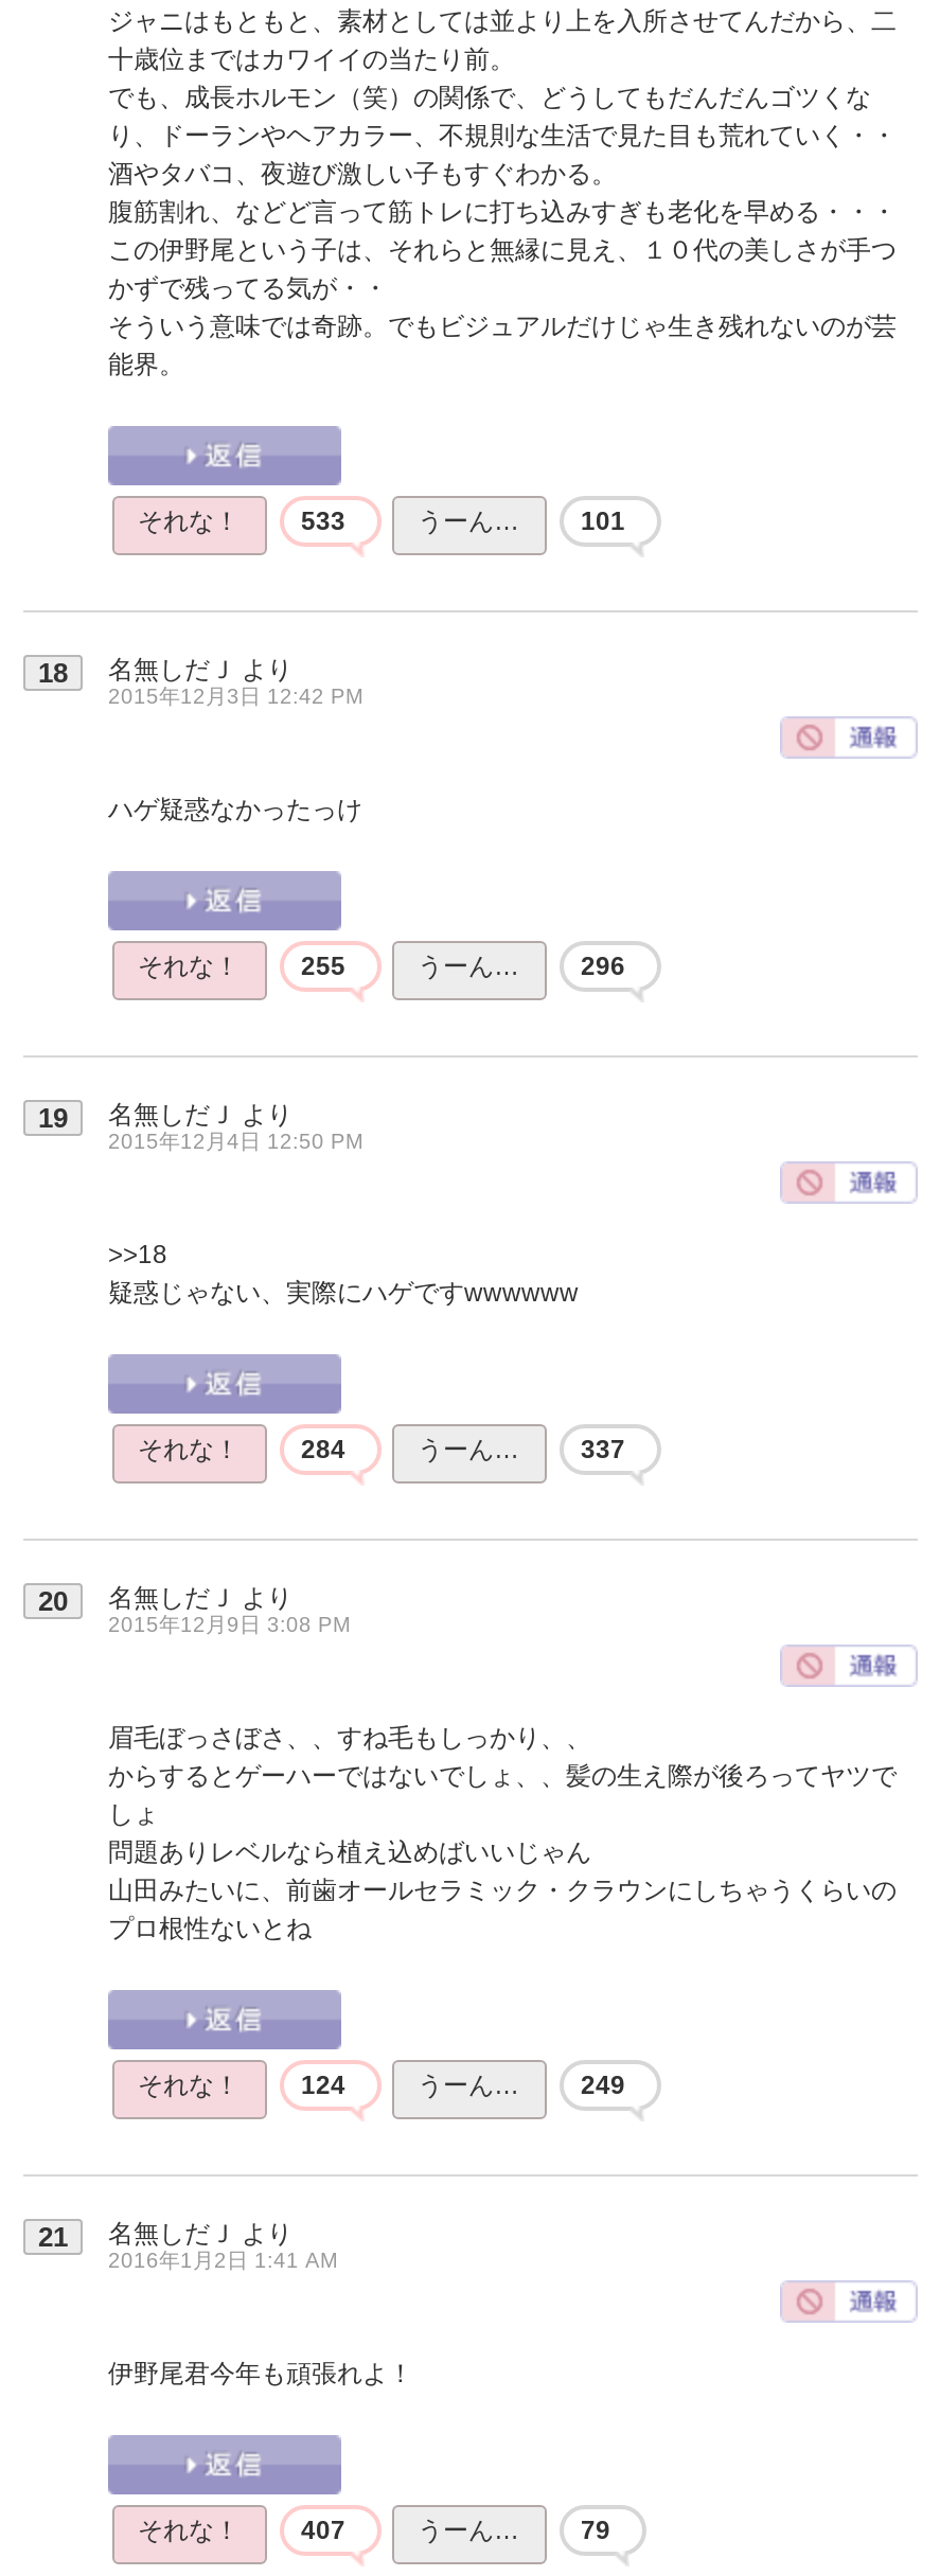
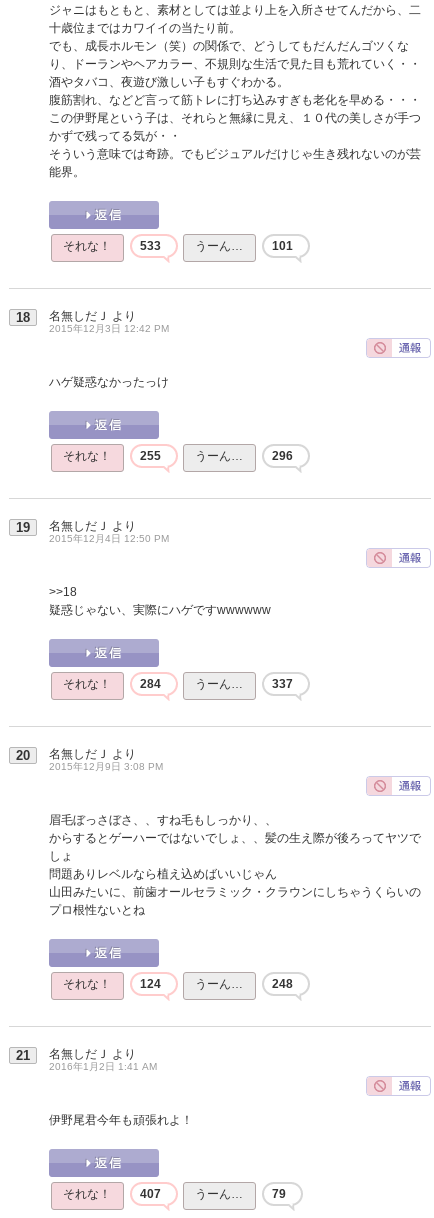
- 249
+ 248
